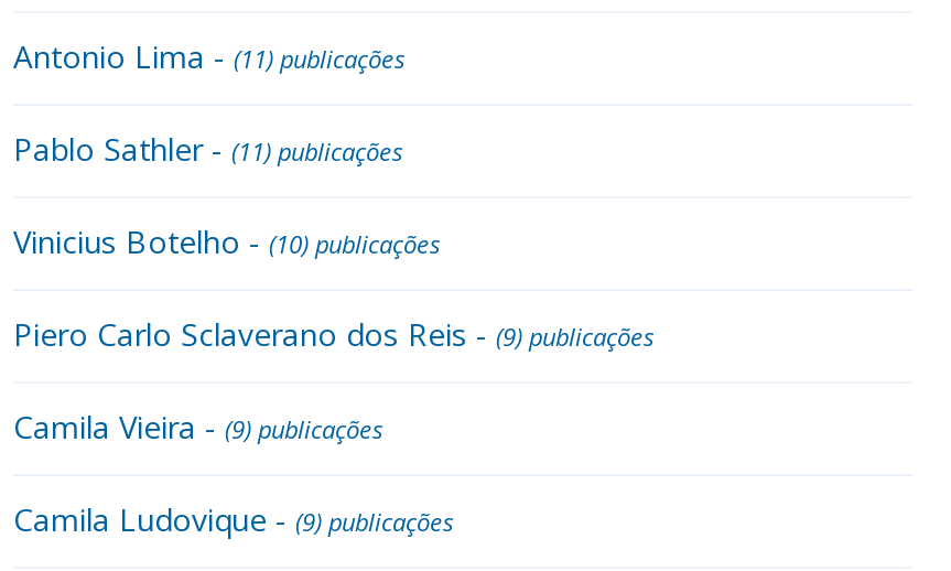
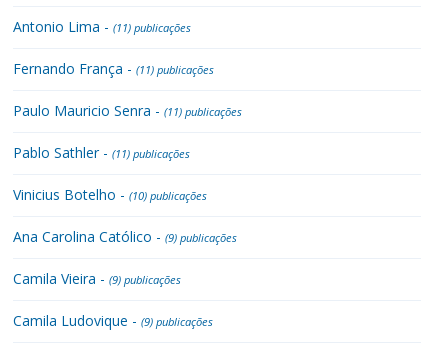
+ Fernando França - (11) publicações
+ Paulo Mauricio Senra - (11) publicações

- Piero Carlo Sclaverano dos Reis - (9) publicações
+ Ana Carolina Católico - (9) publicações
